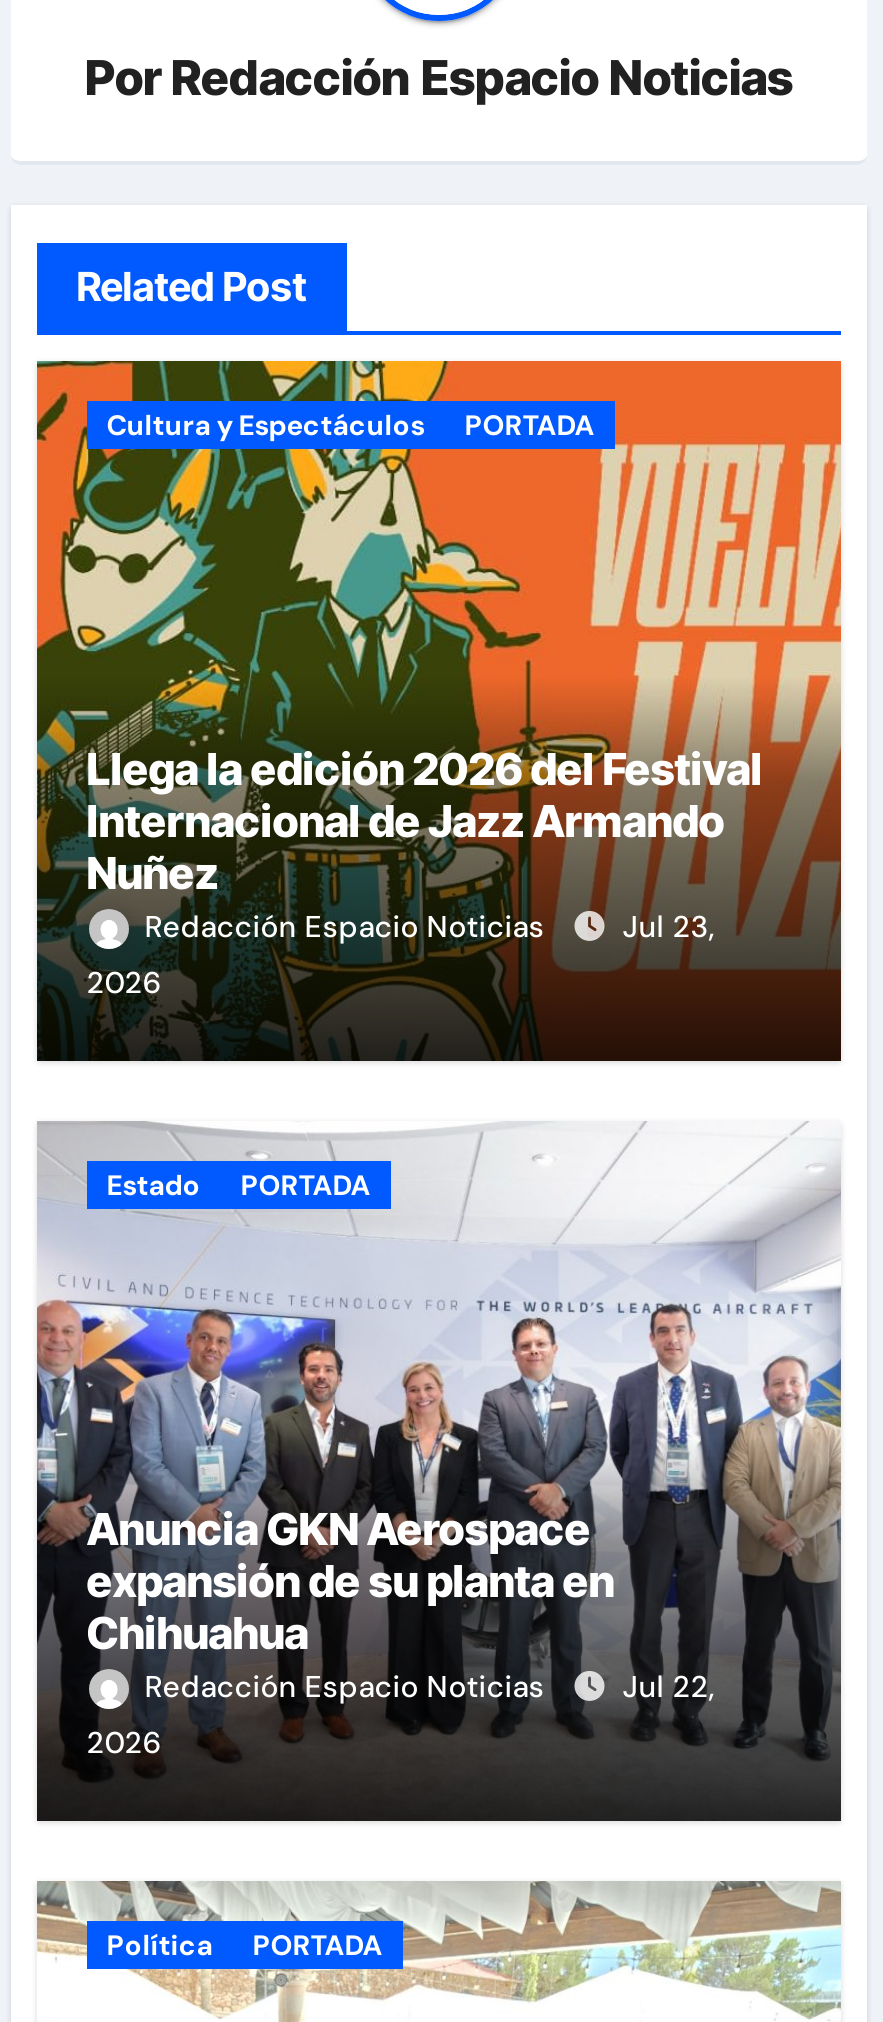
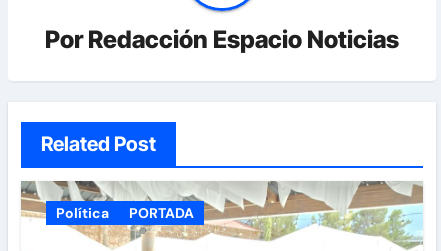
- [image]
- Cultura y Espectáculos
- PORTADA

- Llega la edición 2026 del Festival
- Internacional de Jazz Armando
- Nuñez
- Redacción Espacio Noticias
- Jul 23,
- 2026

- [image]
- Estado
- PORTADA

- Anuncia GKN Aerospace
- expansión de su planta en
- Chihuahua
- Redacción Espacio Noticias
- Jul 22,
- 2026
